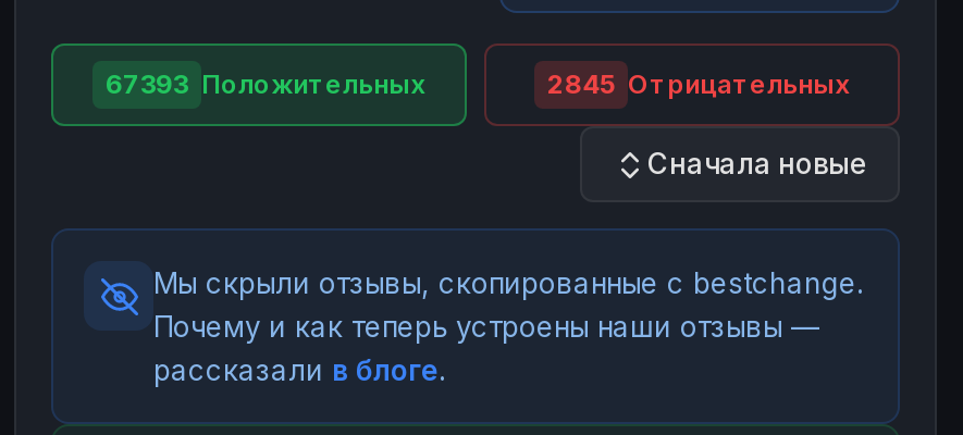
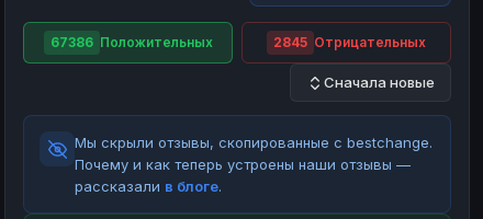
- 67393 Положительных
+ 67386 Положительных
